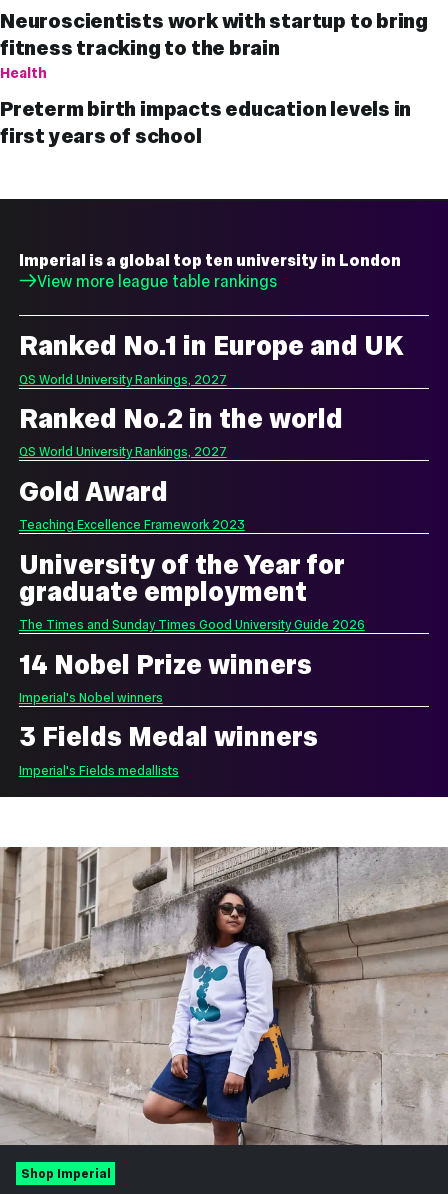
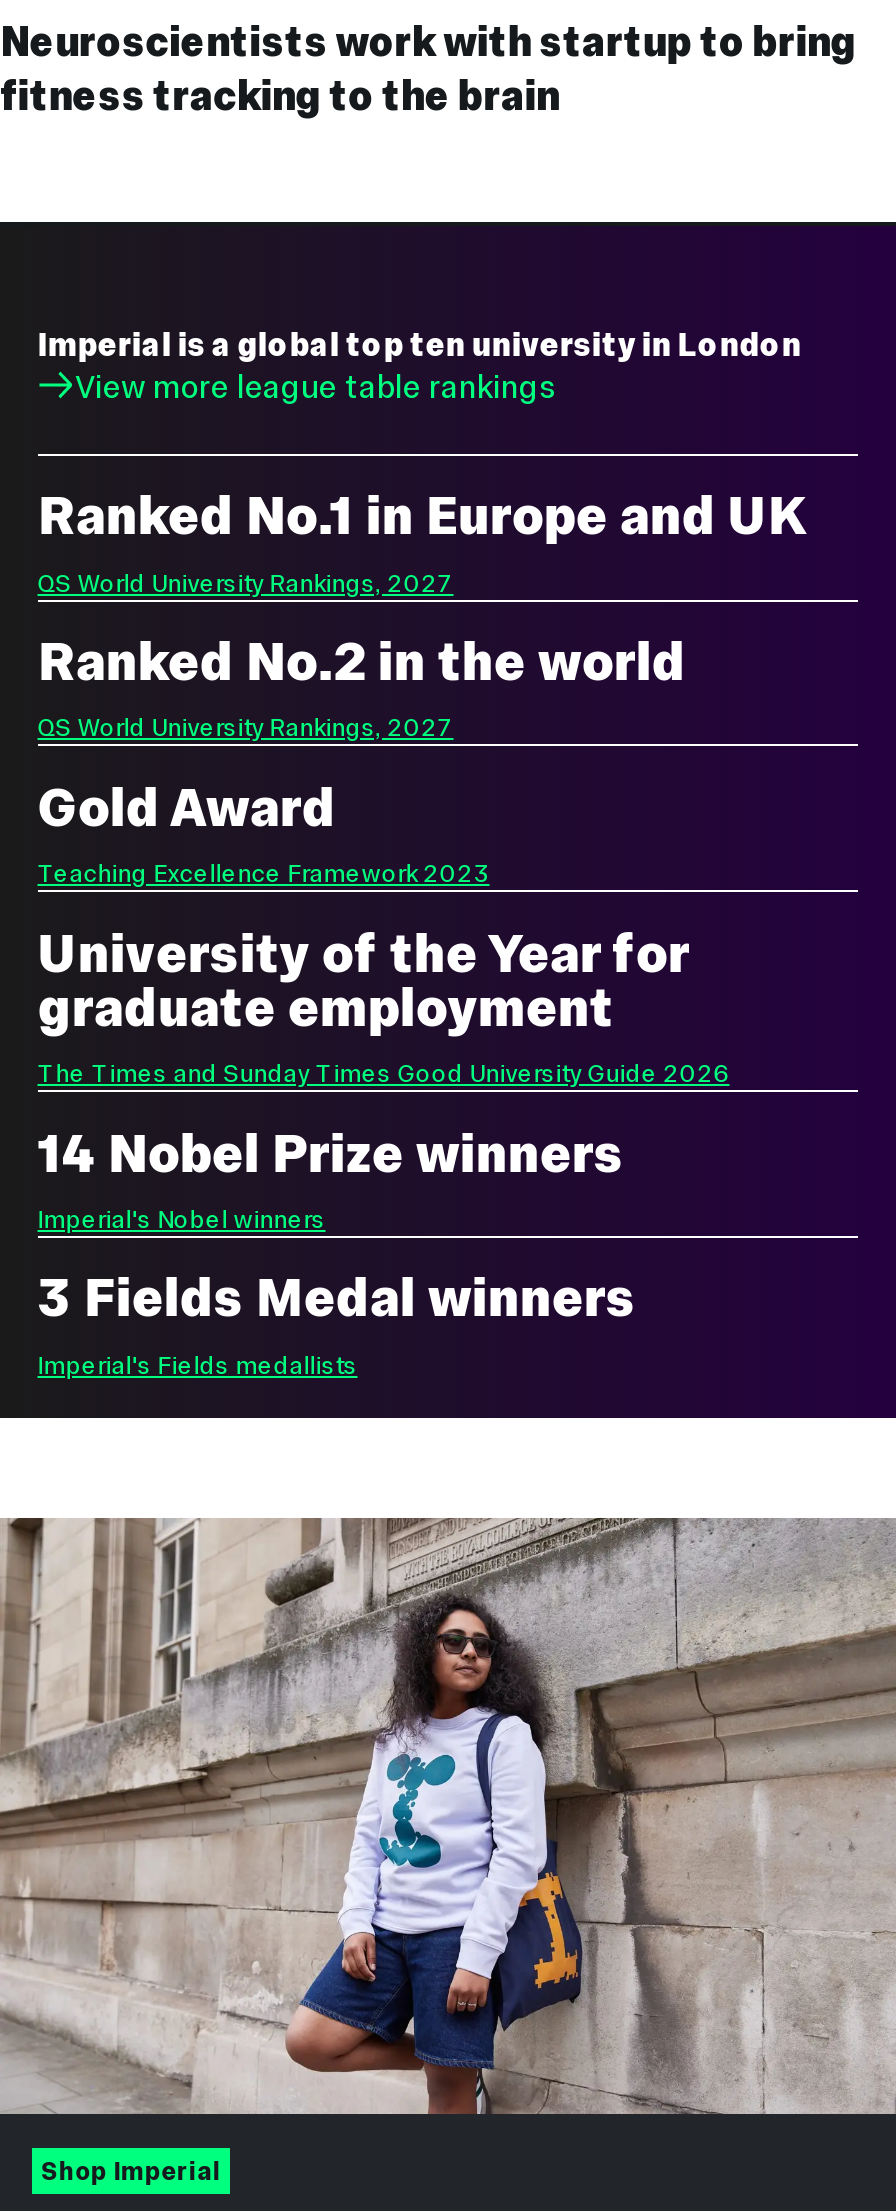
- Health
- Preterm birth impacts education levels in
- first years of school
